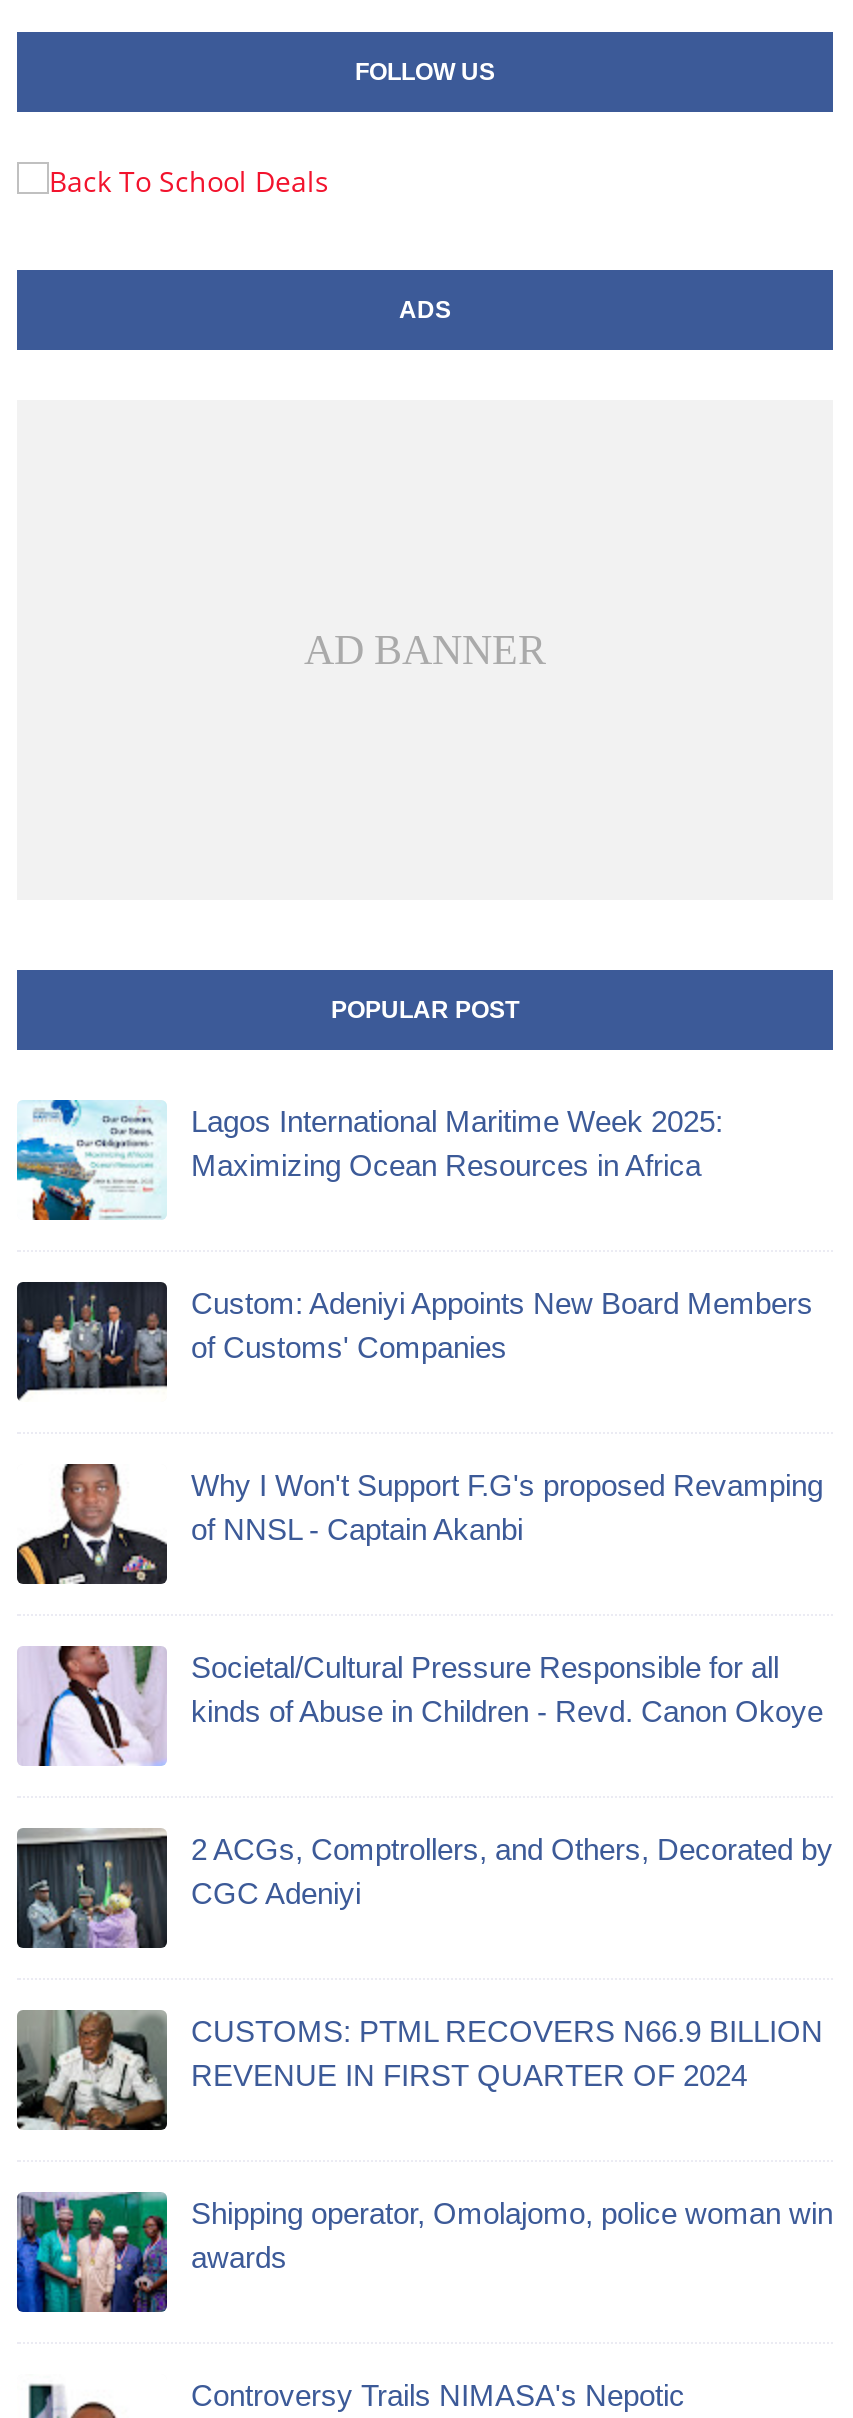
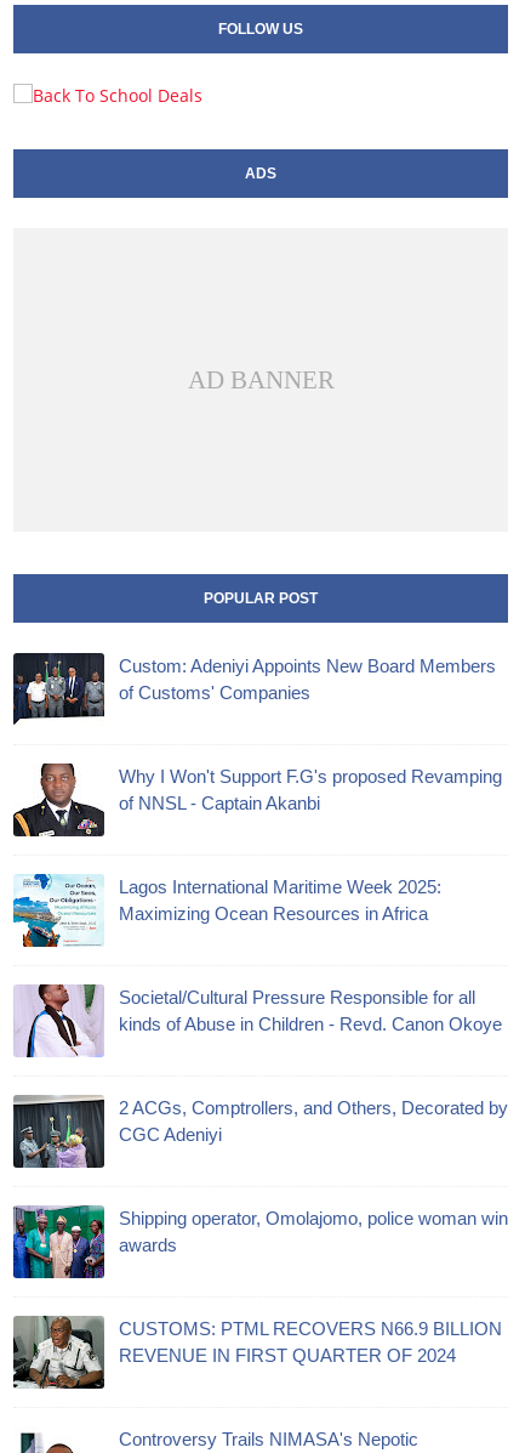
moved down: [image] | Lagos International Maritime Week 2025: | Maximizing Ocean Resources in Africa

moved up: [image] | Custom: Adeniyi Appoints New Board Members | of Customs' Companies | Why I Won't Support F.G's proposed Revamping | of NNSL - Captain Akanbi

moved down: [image] | CUSTOMS: PTML RECOVERS N66.9 BILLION | REVENUE IN FIRST QUARTER OF 2024

moved up: [image] | Shipping operator, Omolajomo, police woman win | awards
